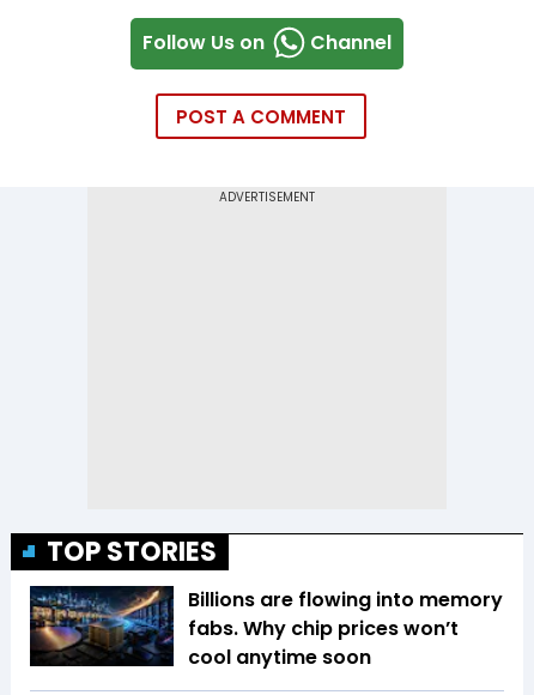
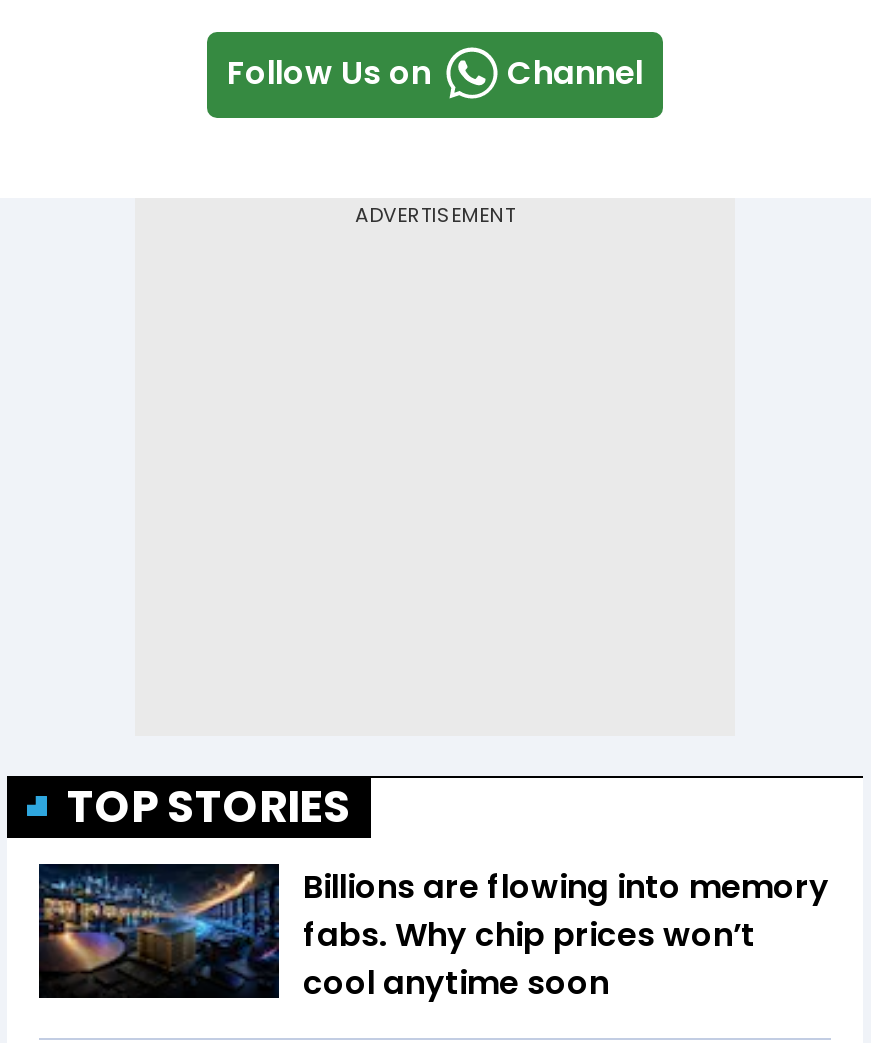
- POST A COMMENT
